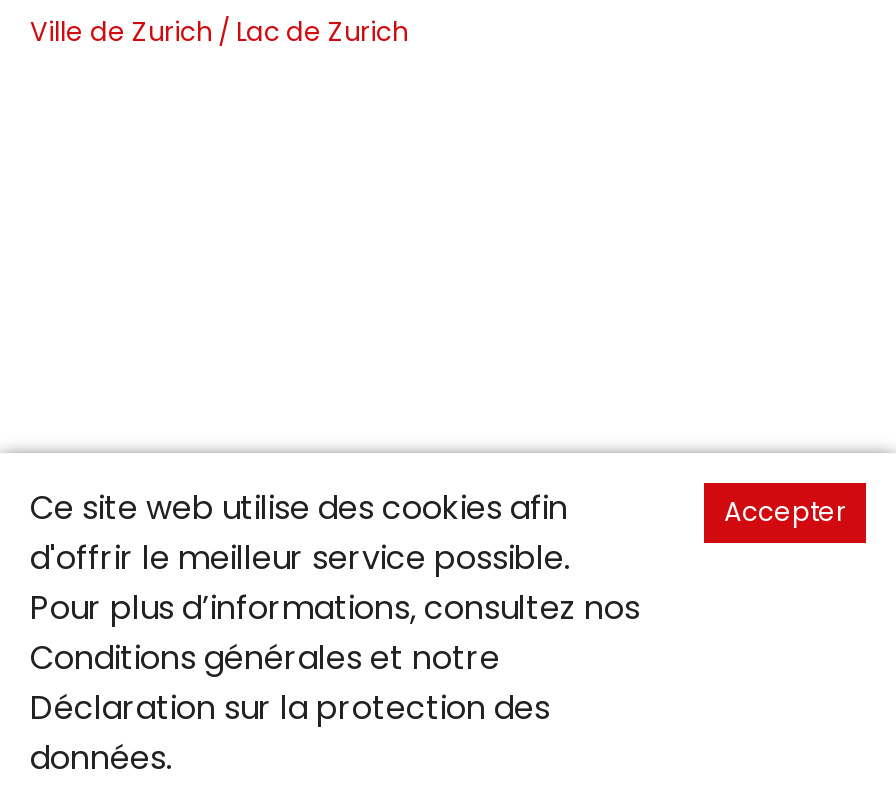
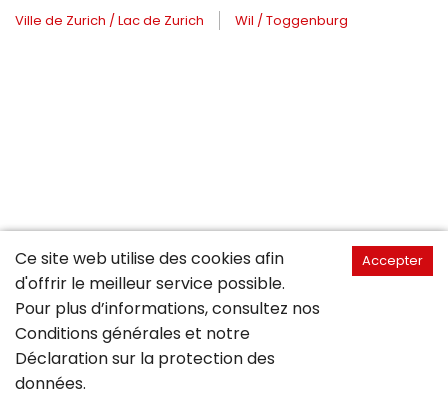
+ Wil / Toggenburg
